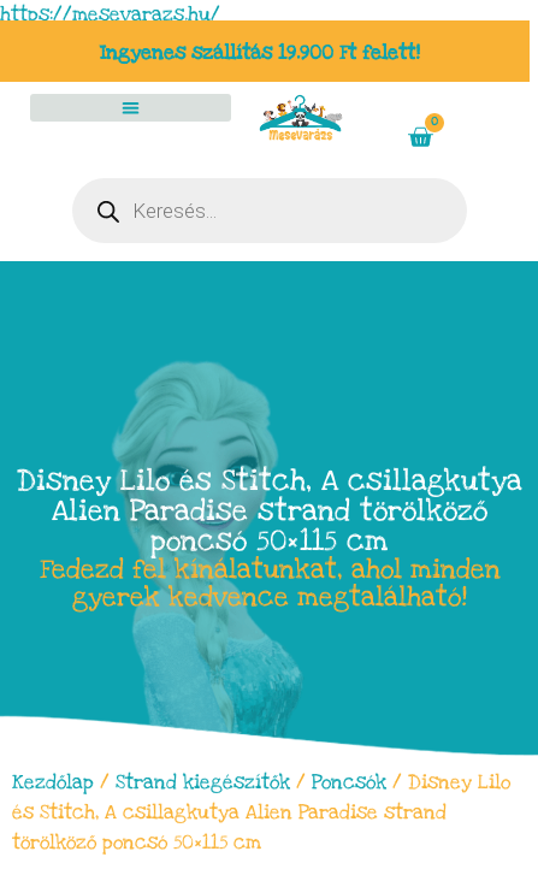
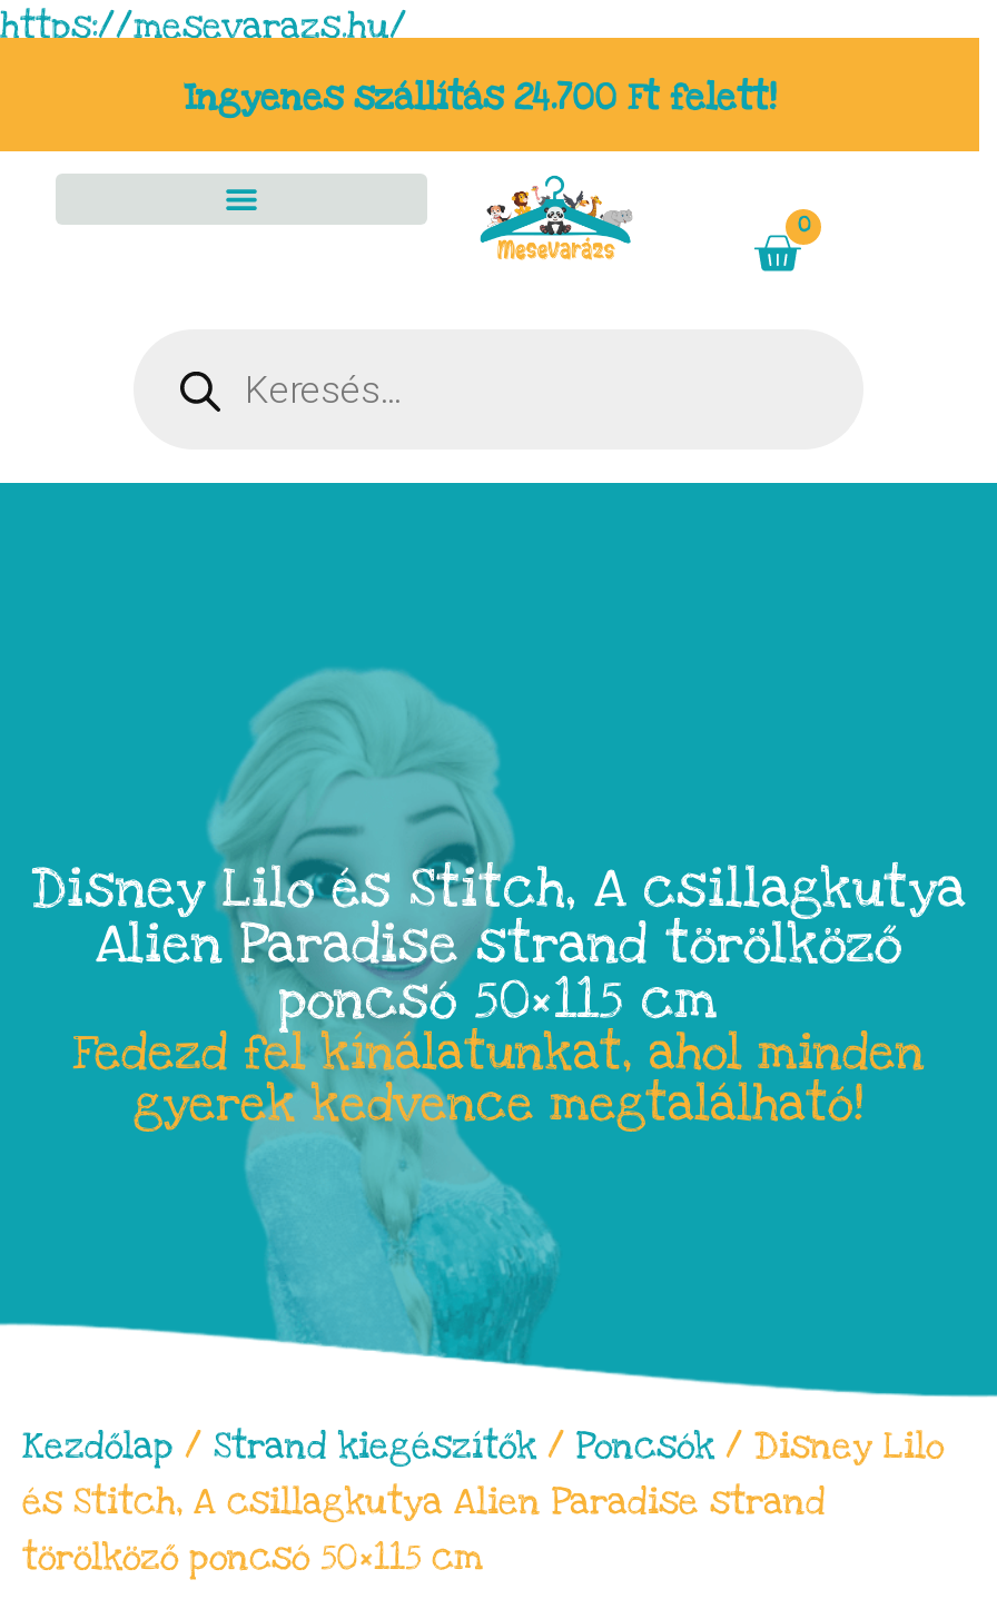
- Ingyenes szállítás 19.900 Ft felett!
+ Ingyenes szállítás 24.700 Ft felett!
